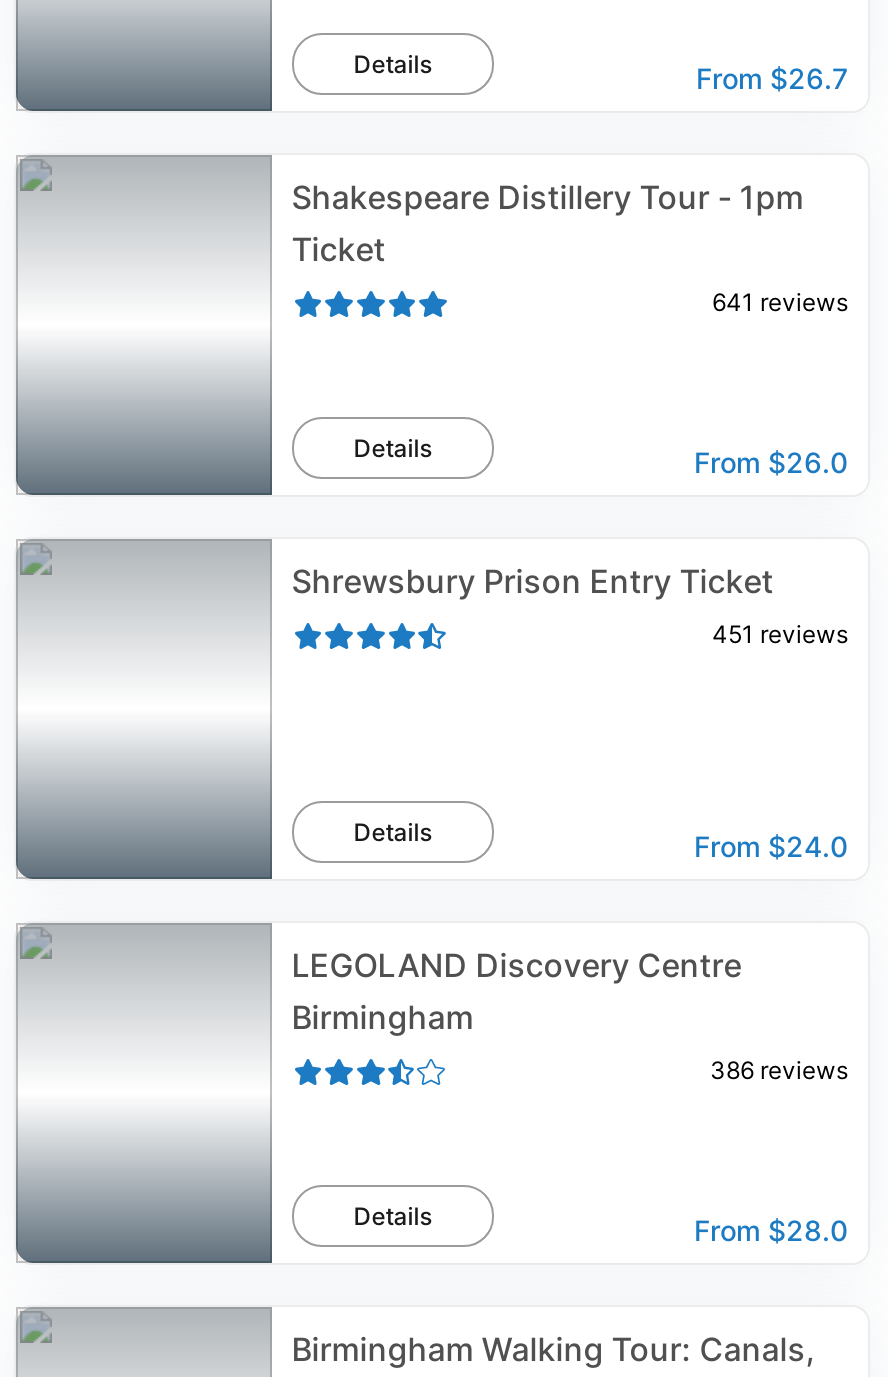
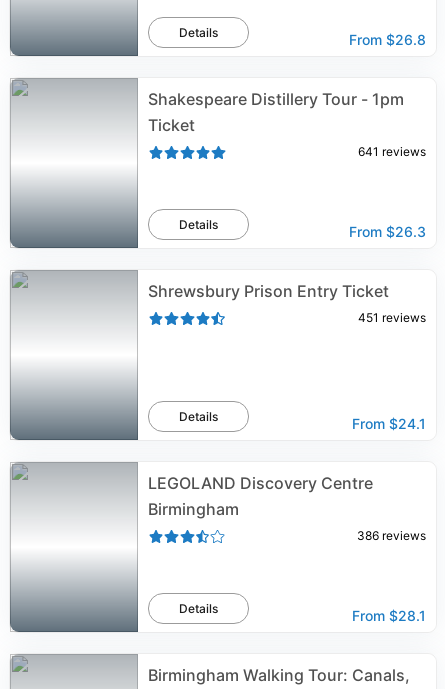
- From $26.7
+ From $26.8

- From $26.0
+ From $26.3

- From $24.0
+ From $24.1

- From $28.0
+ From $28.1
